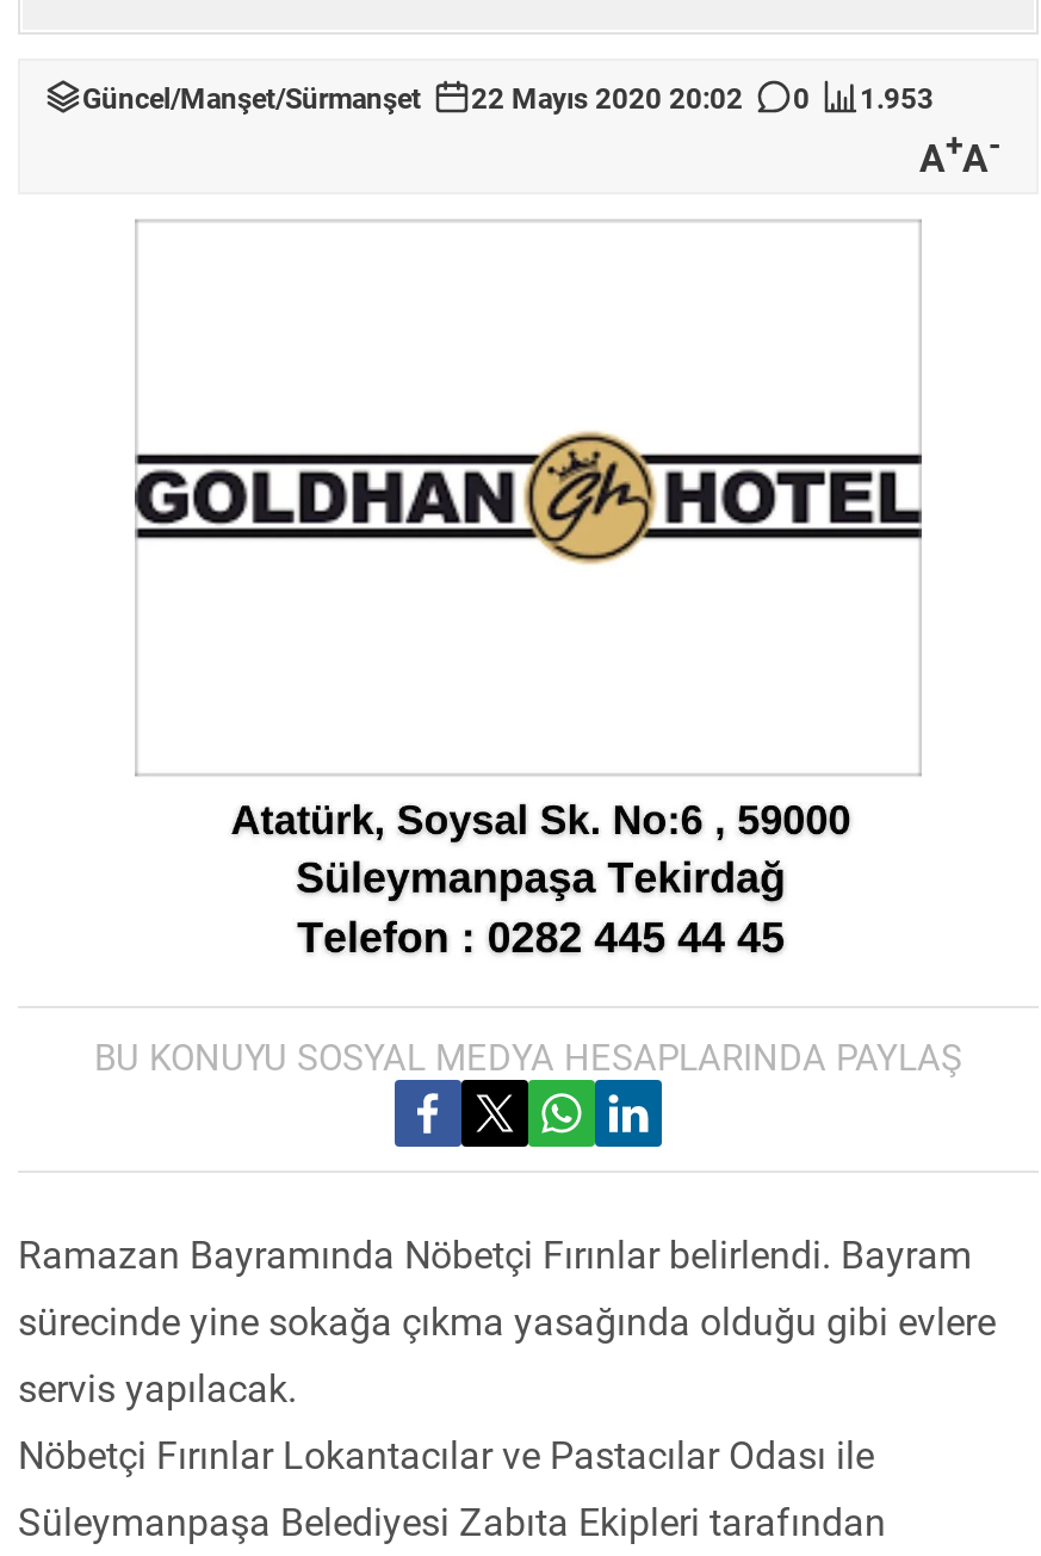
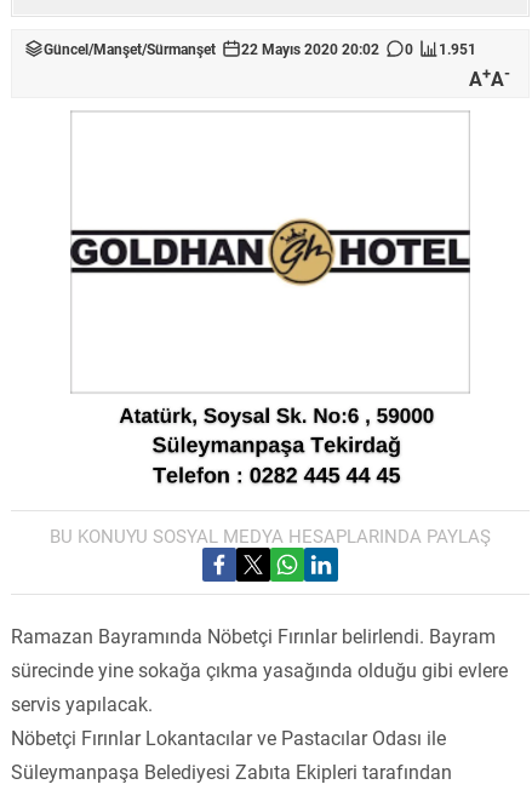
- Güncel/Manşet/Sürmanşet 22 Mayıs 2020 20:02 0 1.953
+ Güncel/Manşet/Sürmanşet 22 Mayıs 2020 20:02 0 1.951
